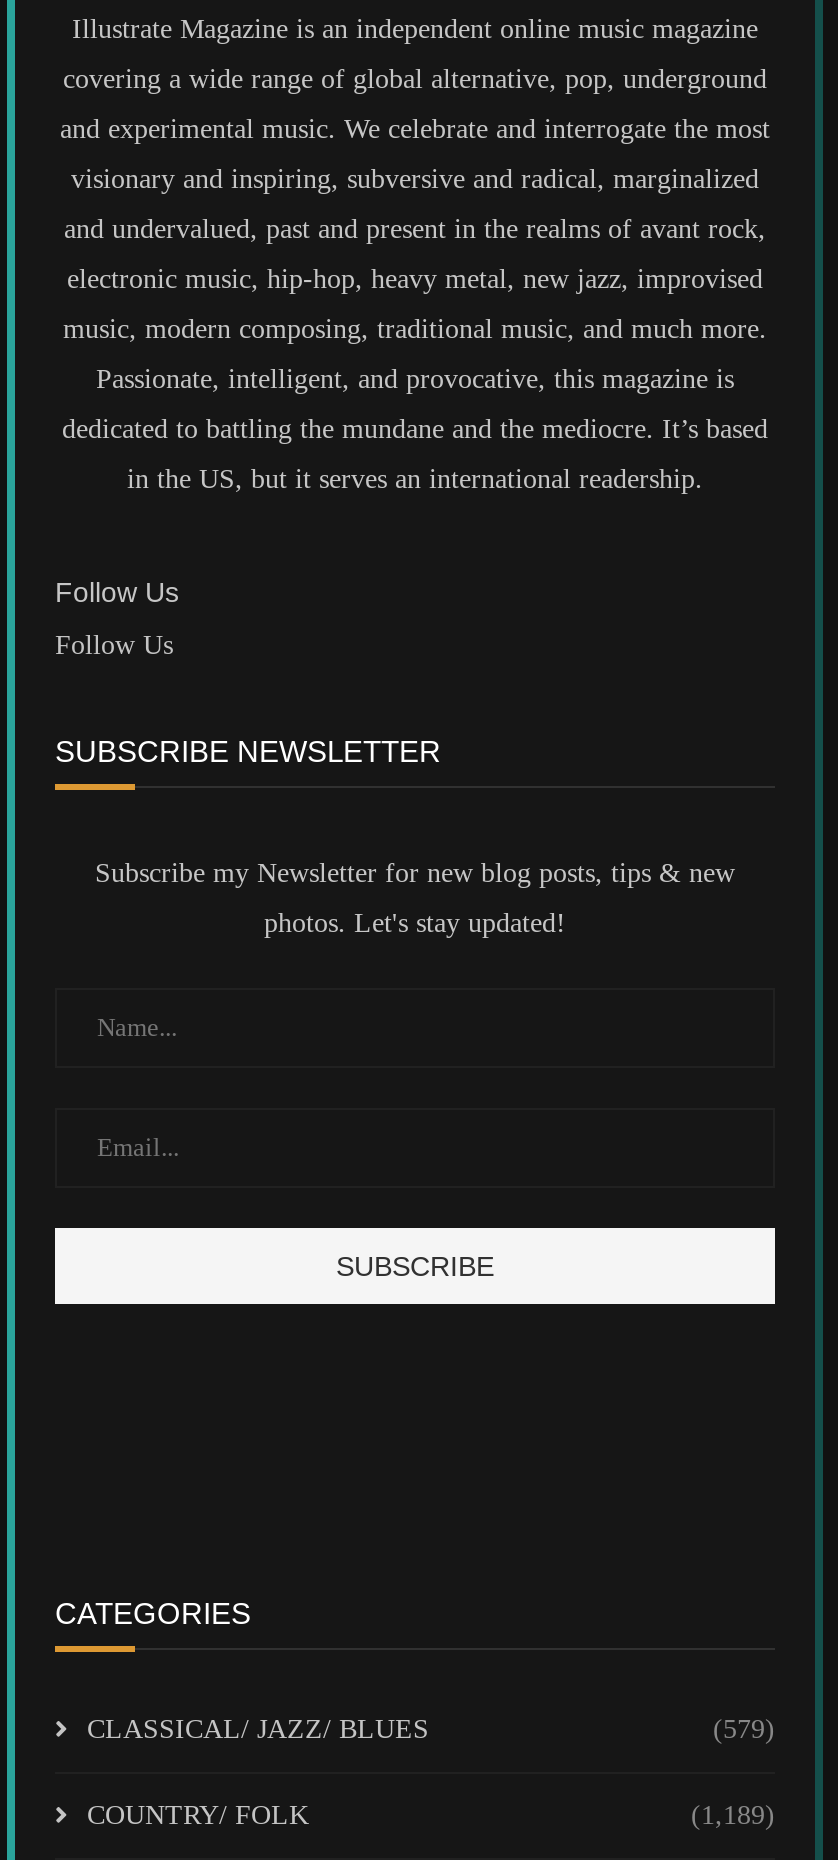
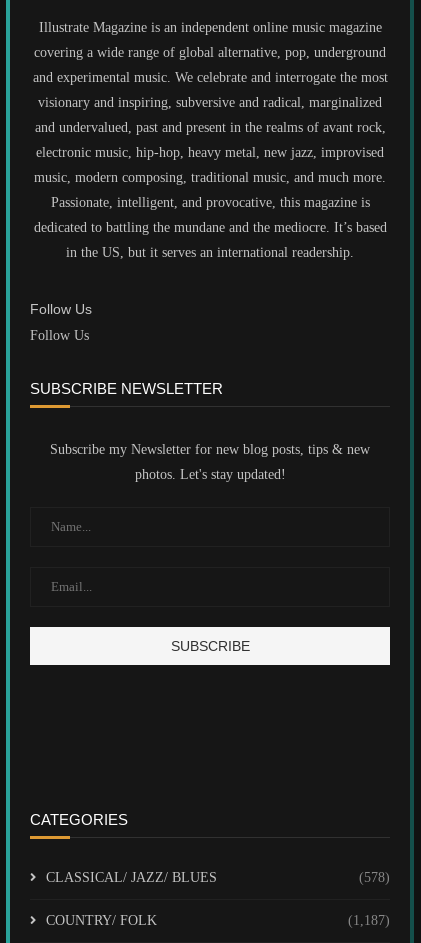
- (579)
+ (578)

- (1,189)
+ (1,187)
